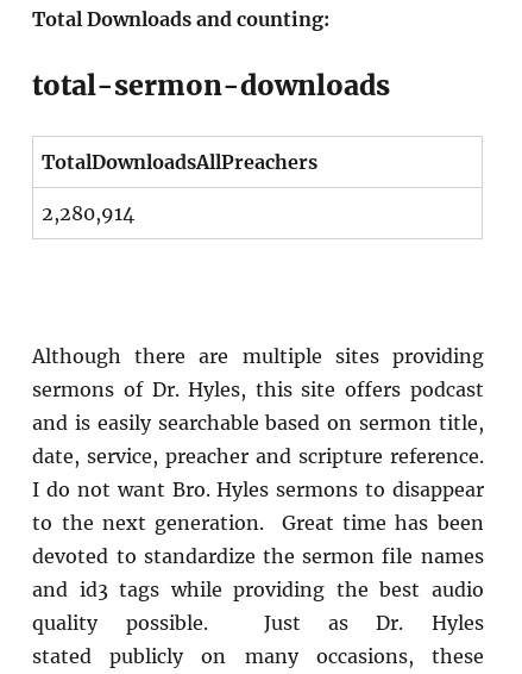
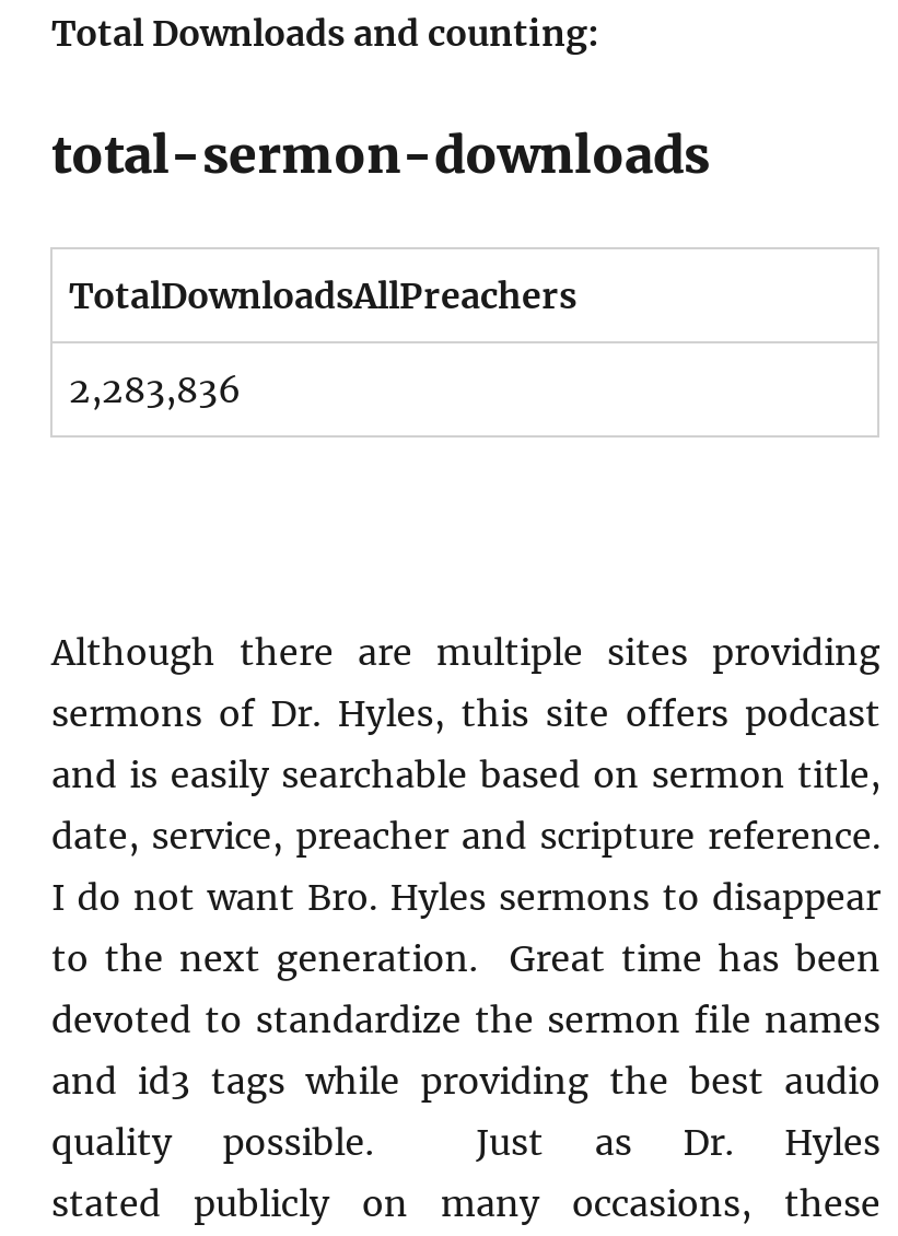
- 2,280,914
+ 2,283,836
